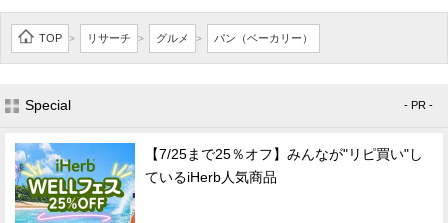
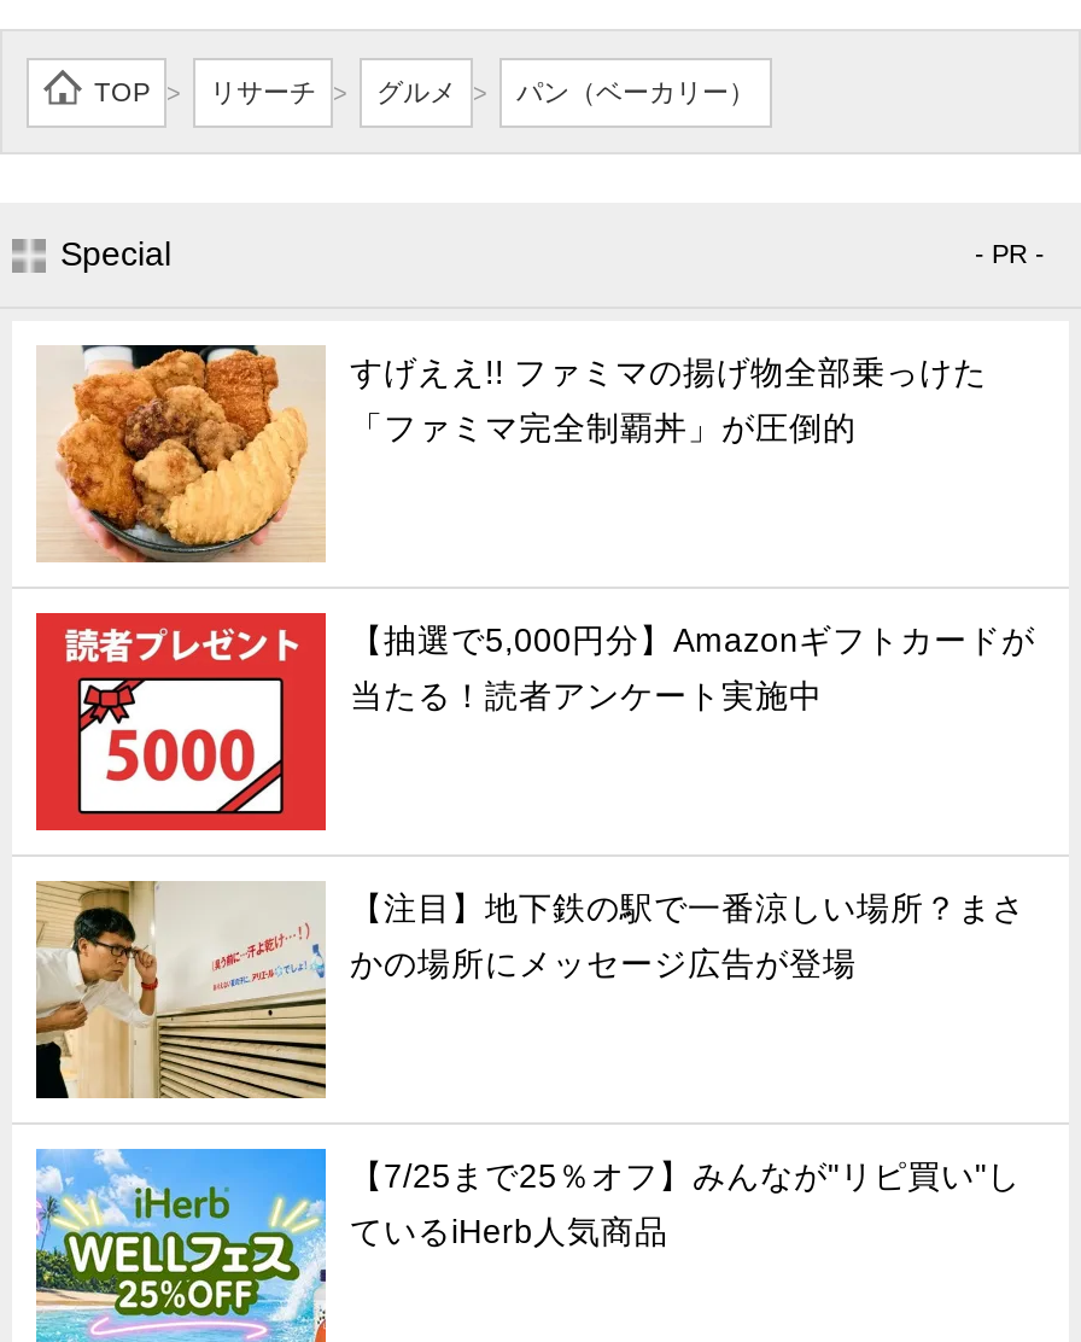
+ [image]
+ 【抽選で5,000円分】Amazonギフトカードが
+ 当たる！読者アンケート実施中

+ [image]
+ 【注目】地下鉄の駅で一番涼しい場所？まさ
+ かの場所にメッセージ広告が登場

+ [image]
+ すげええ!! ファミマの揚げ物全部乗っけた
+ 「ファミマ完全制覇丼」が圧倒的
